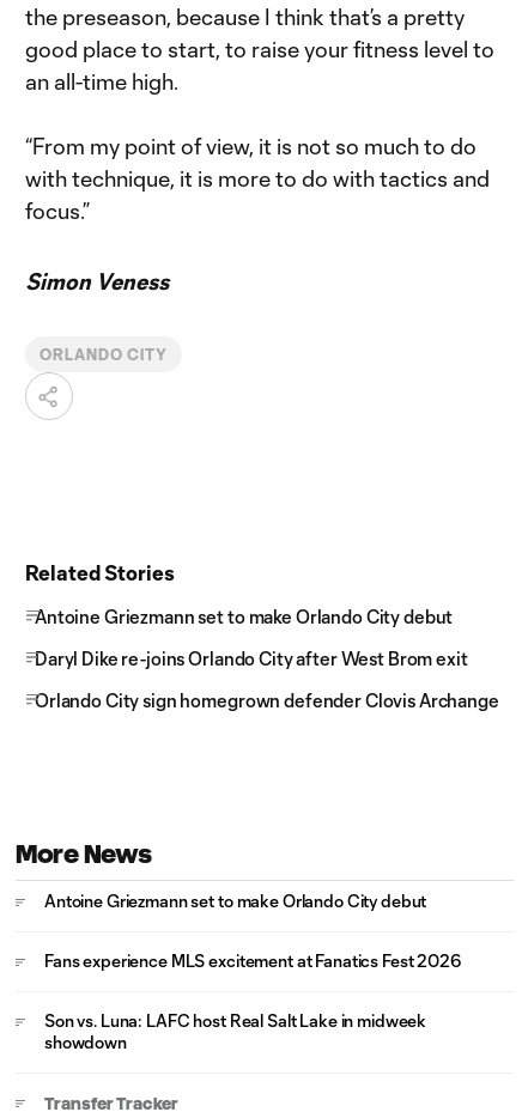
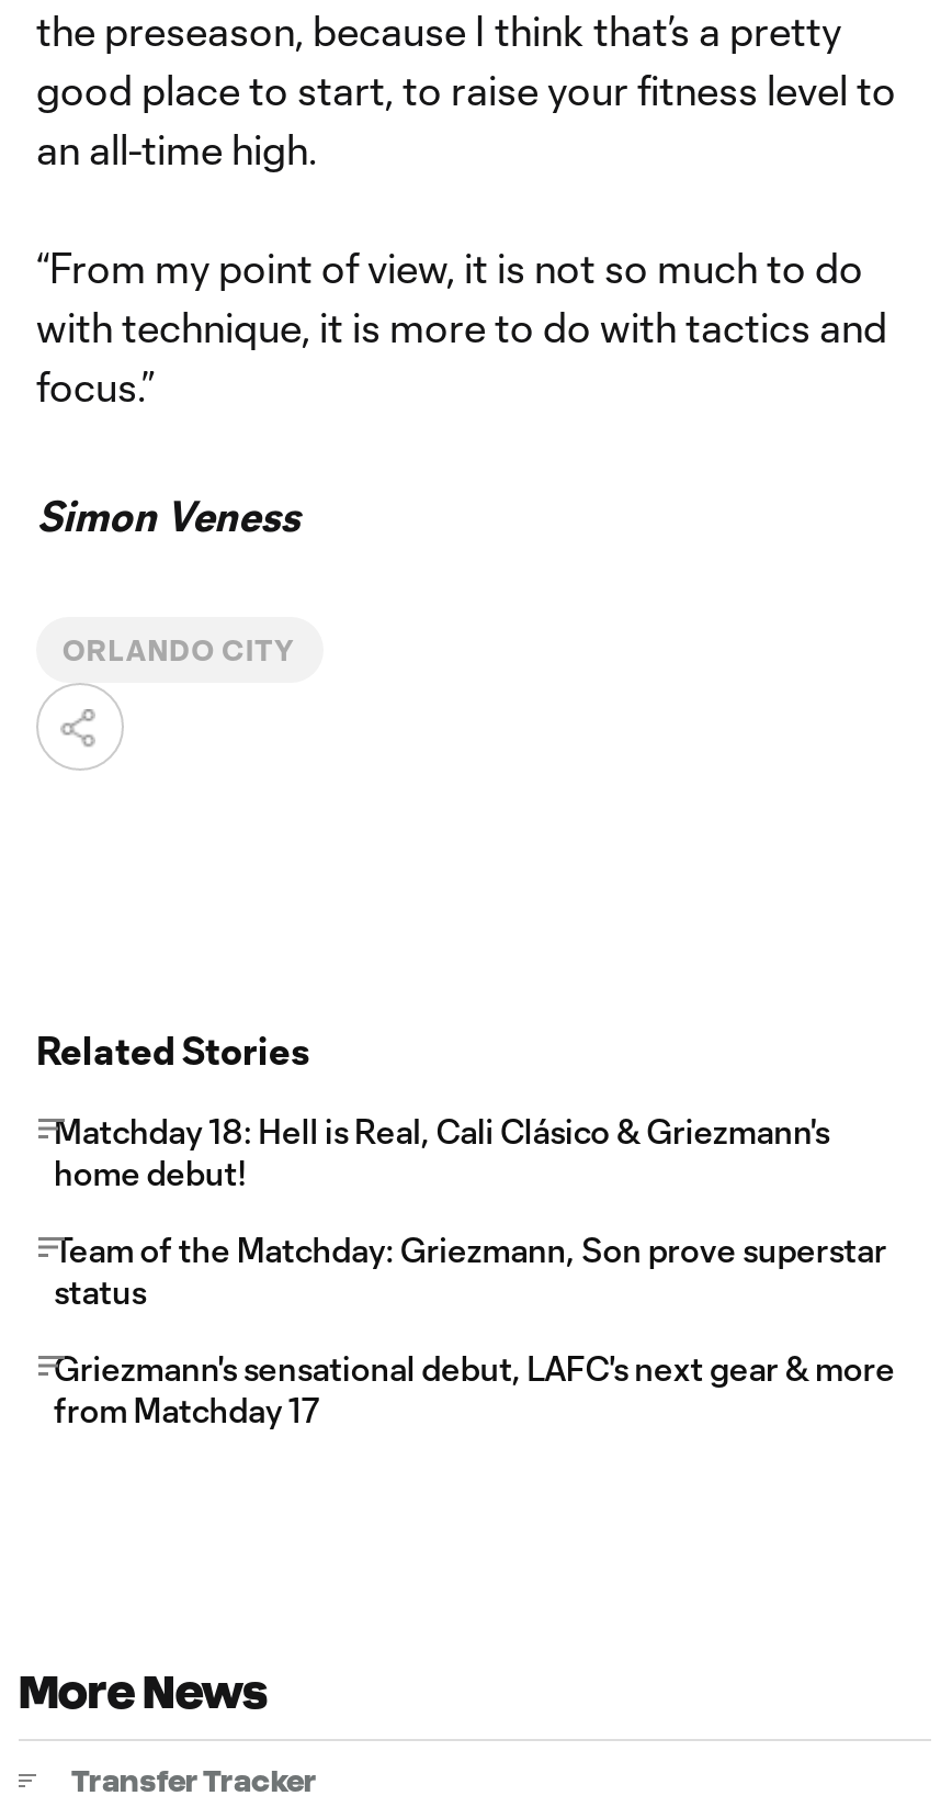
- Antoine Griezmann set to make Orlando City debut
+ Matchday 18: Hell is Real, Cali Clásico & Griezmann's
+ home debut!

- Daryl Dike re-joins Orlando City after West Brom exit
+ Team of the Matchday: Griezmann, Son prove superstar
+ status

- Orlando City sign homegrown defender Clovis Archange
+ Griezmann's sensational debut, LAFC's next gear & more
+ from Matchday 17

moved down: More News

- Antoine Griezmann set to make Orlando City debut
- Fans experience MLS excitement at Fanatics Fest 2026
- Son vs. Luna: LAFC host Real Salt Lake in midweek
- showdown
